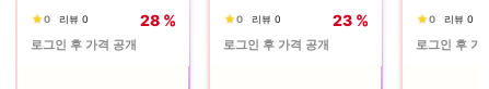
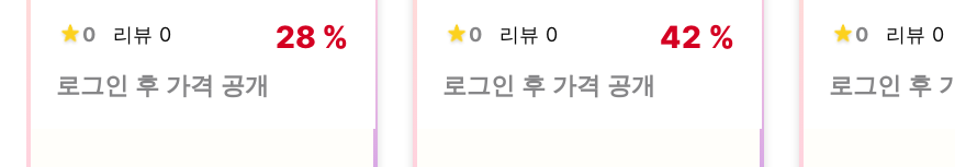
- 23 %
+ 42 %
